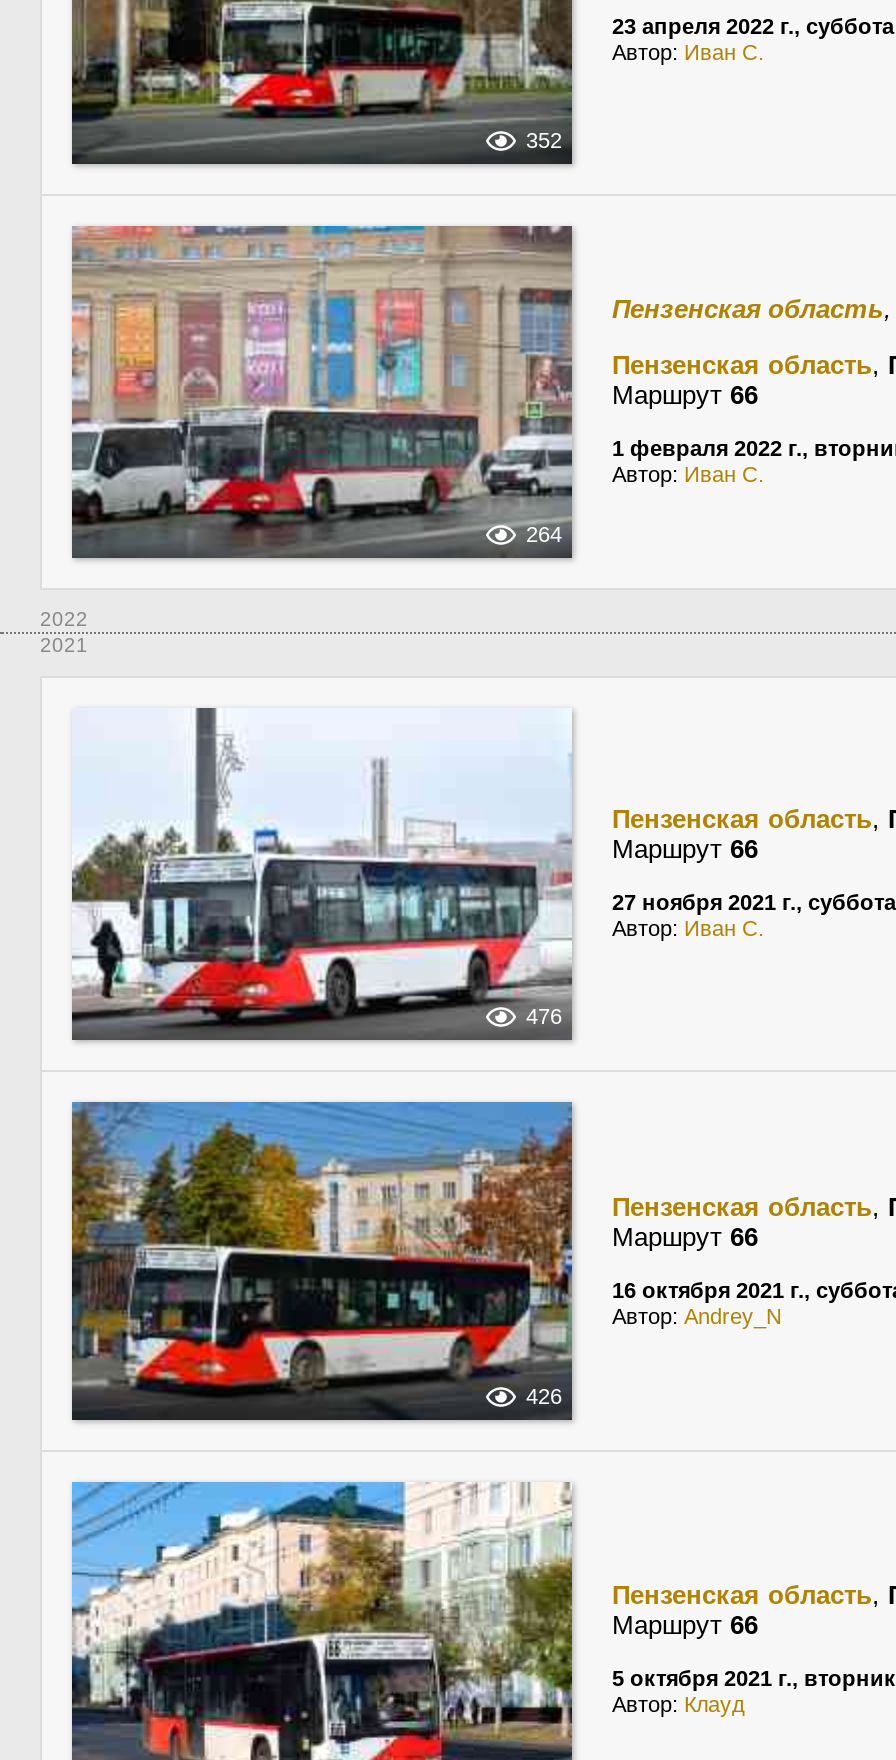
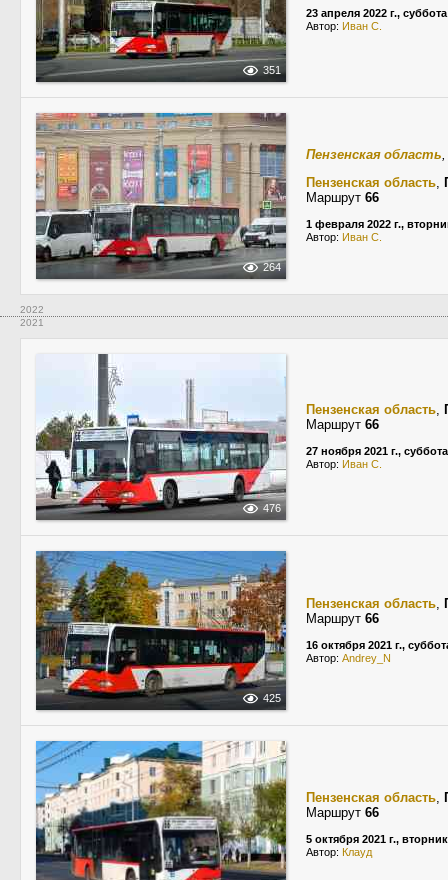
- 352
+ 351

- 426
+ 425
